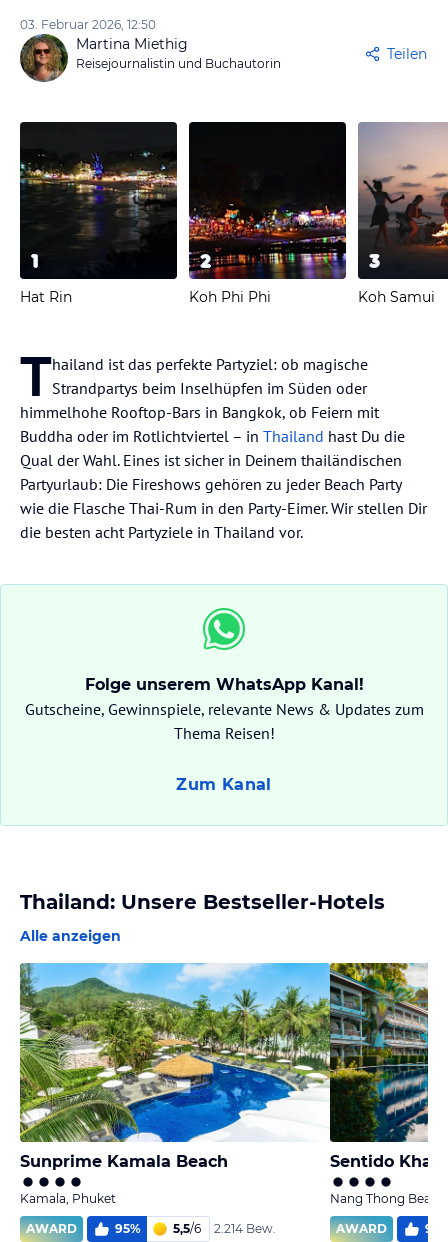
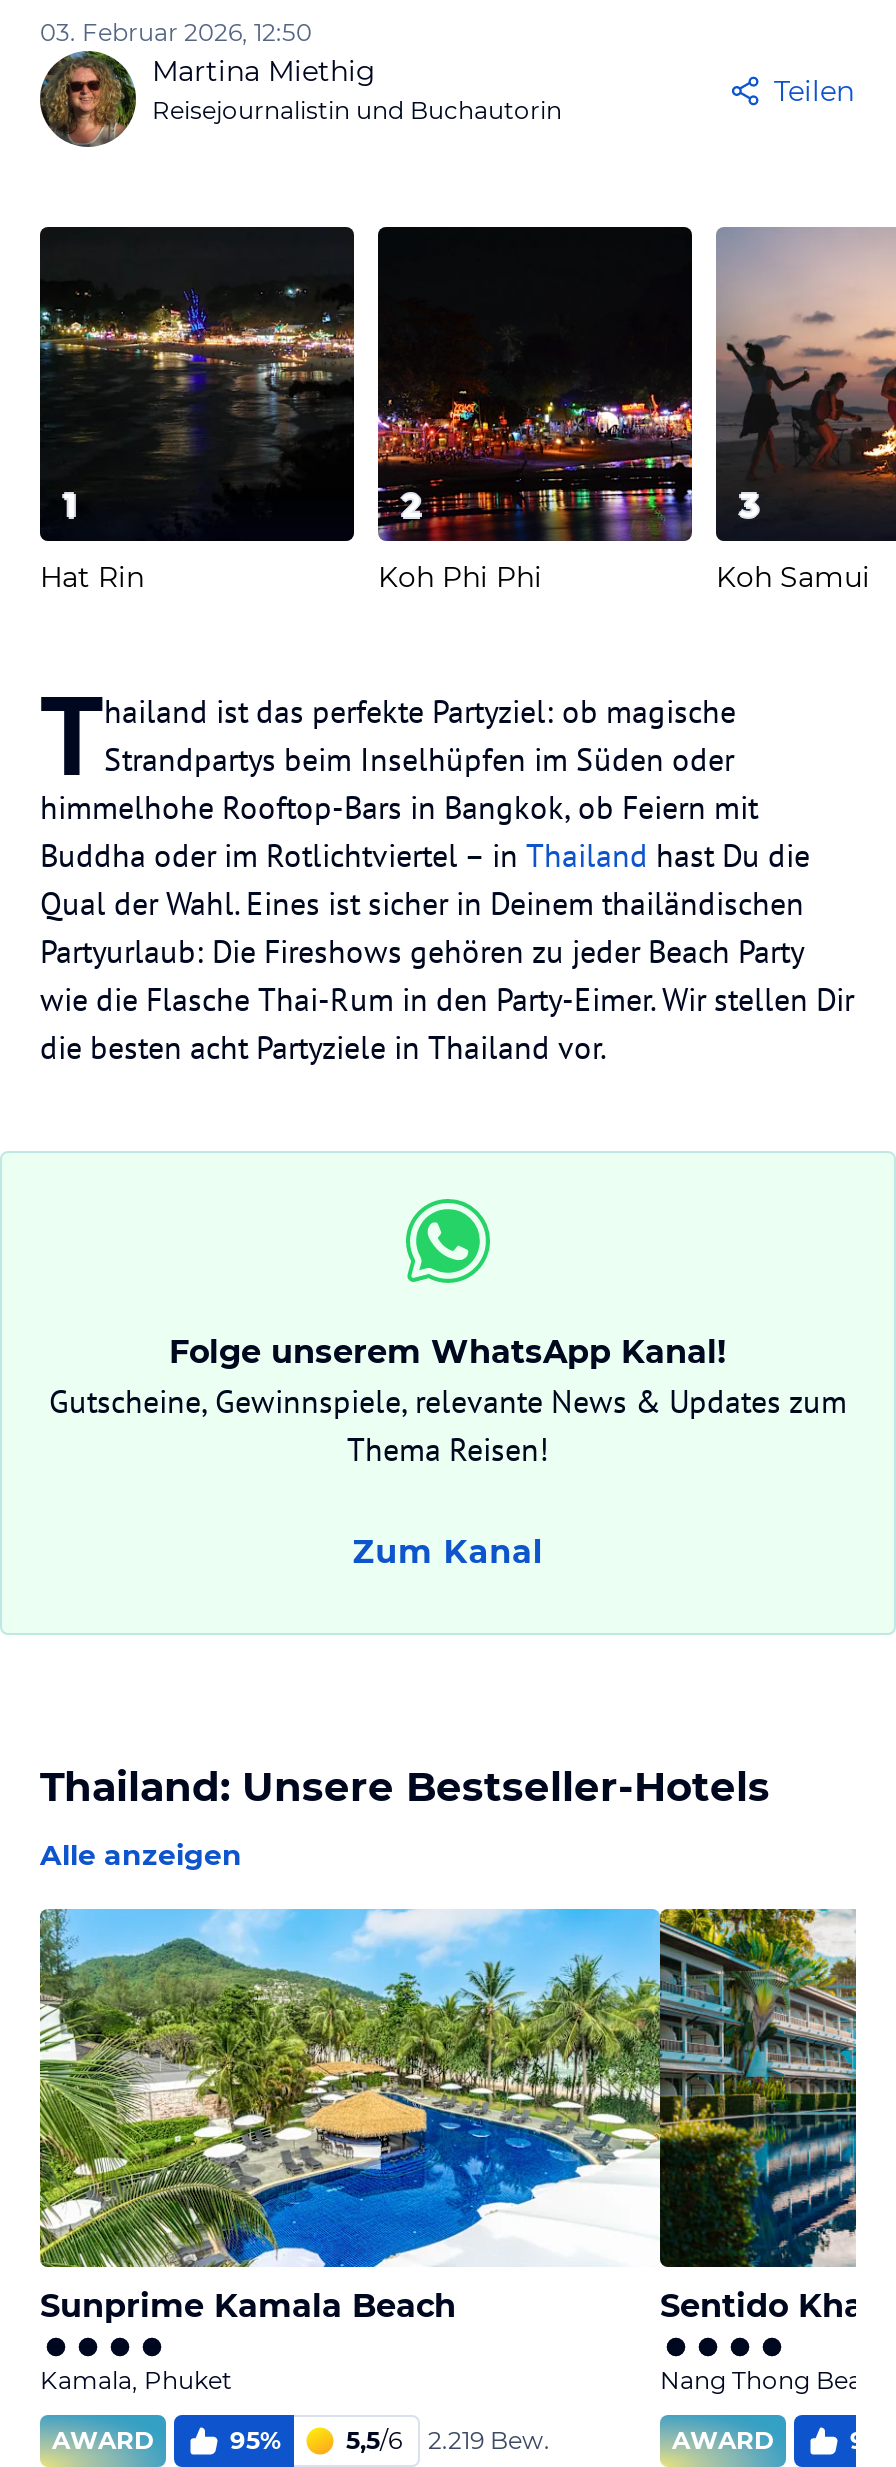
- 5,5/6 2.214 Bew.
+ 5,5/6 2.219 Bew.
